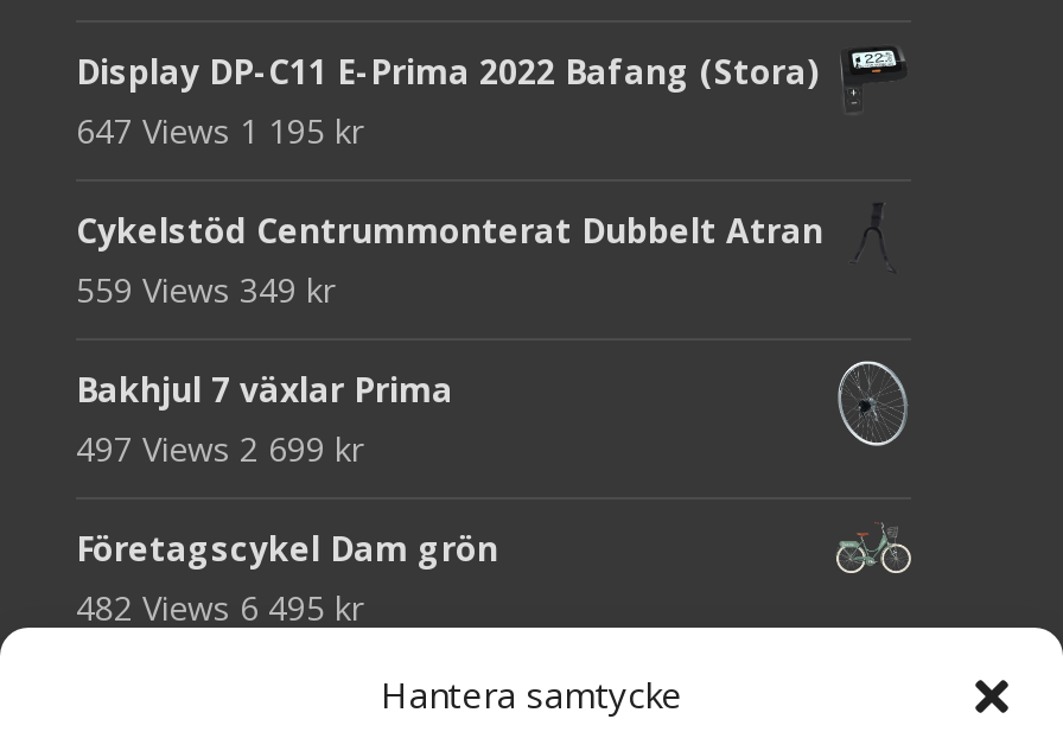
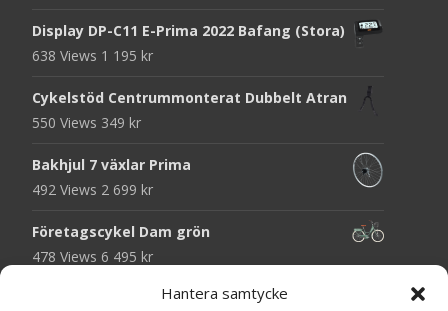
- 647 Views 1 195 kr
+ 638 Views 1 195 kr

- 559 Views 349 kr
+ 550 Views 349 kr

- 497 Views 2 699 kr
+ 492 Views 2 699 kr

- 482 Views 6 495 kr
+ 478 Views 6 495 kr
